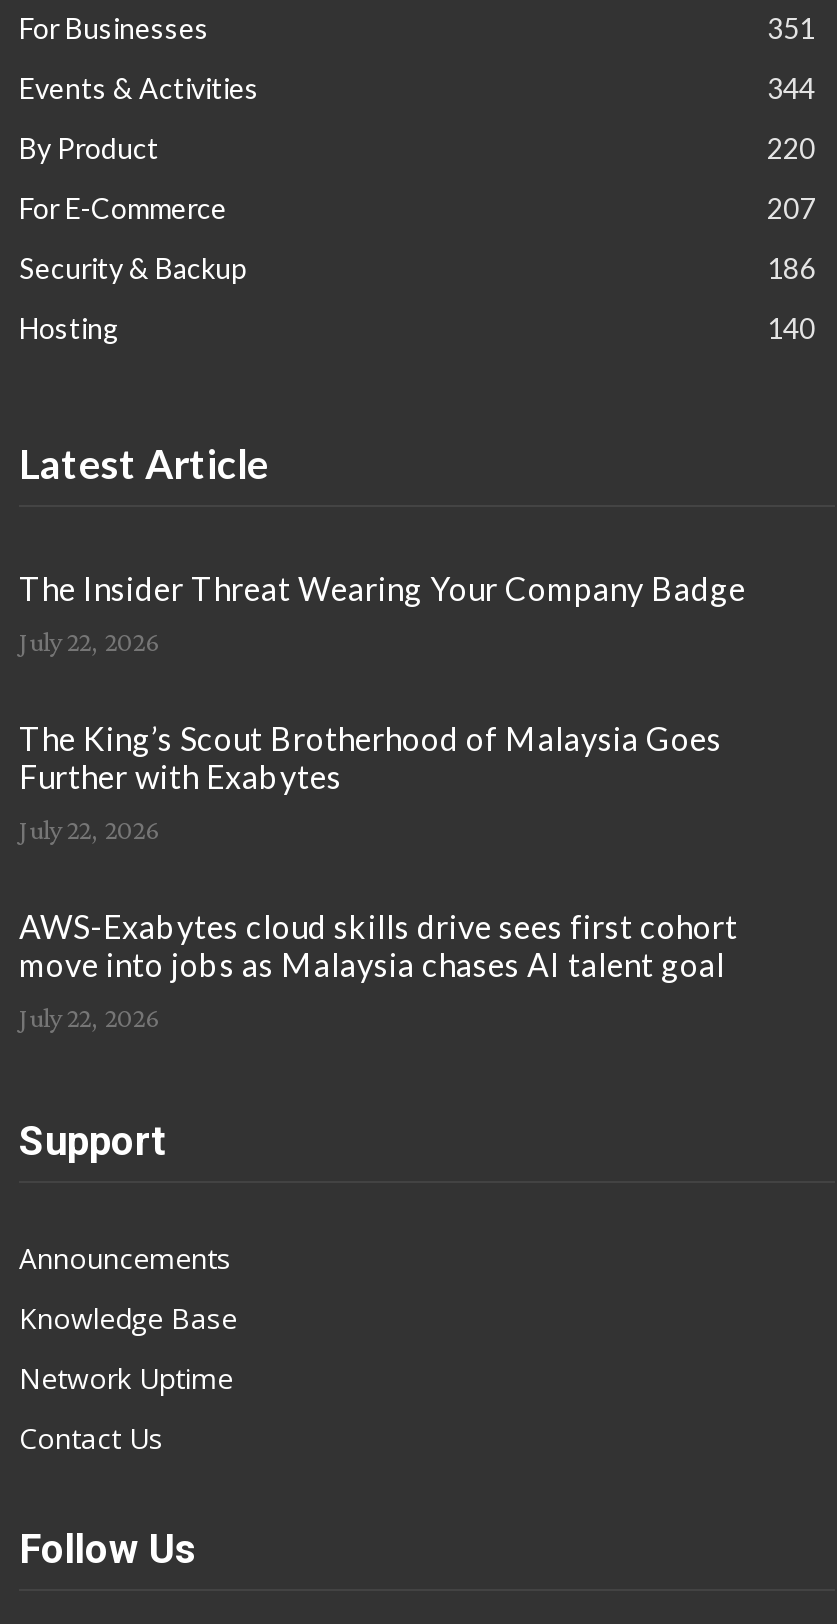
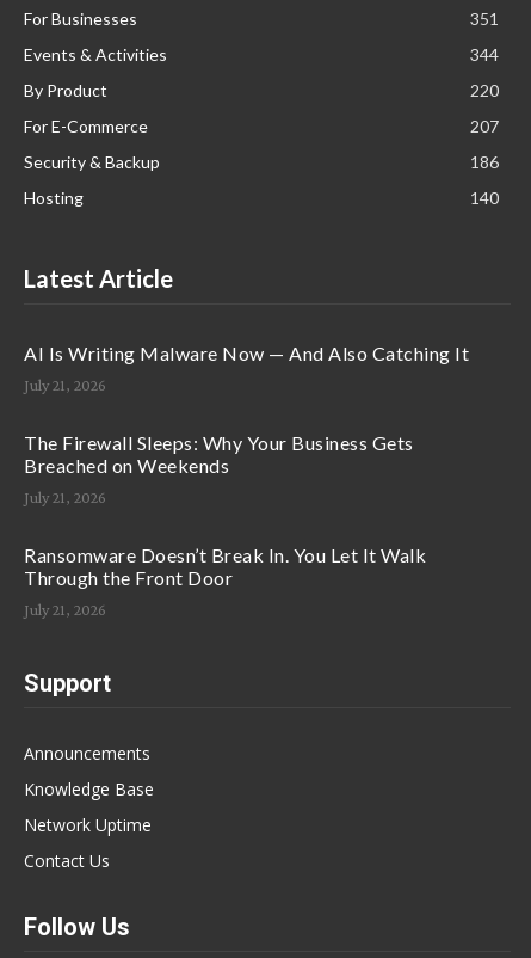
- The Insider Threat Wearing Your Company Badge
+ AI Is Writing Malware Now — And Also Catching It

- July 22, 2026
+ July 21, 2026

- The King’s Scout Brotherhood of Malaysia Goes
- Further with Exabytes
+ The Firewall Sleeps: Why Your Business Gets
+ Breached on Weekends

- July 22, 2026
+ July 21, 2026

- AWS-Exabytes cloud skills drive sees first cohort
- move into jobs as Malaysia chases AI talent goal
+ Ransomware Doesn’t Break In. You Let It Walk
+ Through the Front Door

- July 22, 2026
+ July 21, 2026
